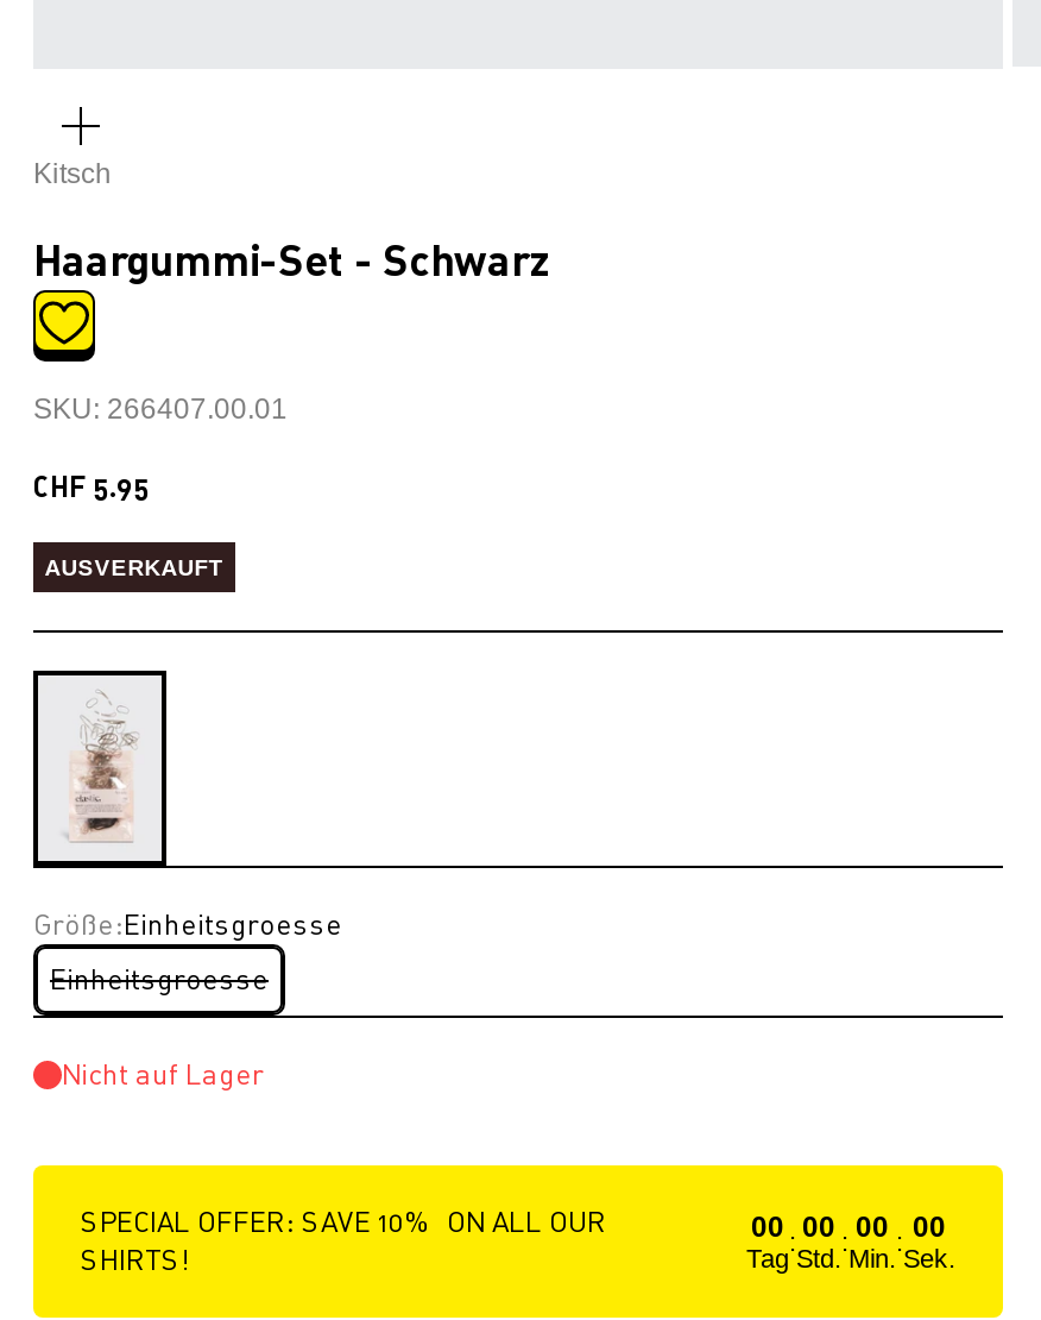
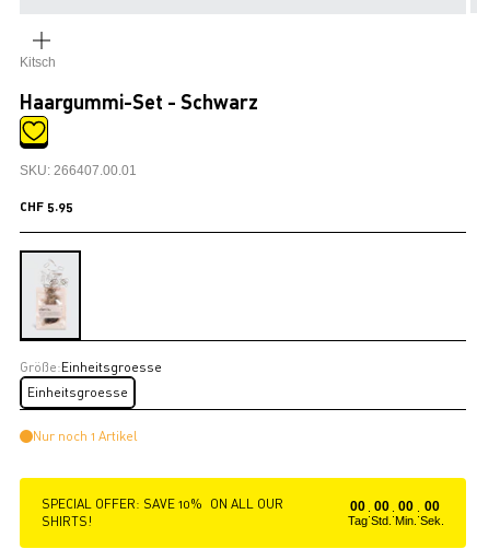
- AUSVERKAUFT

- Nicht auf Lager
+ Nur noch 1 Artikel
